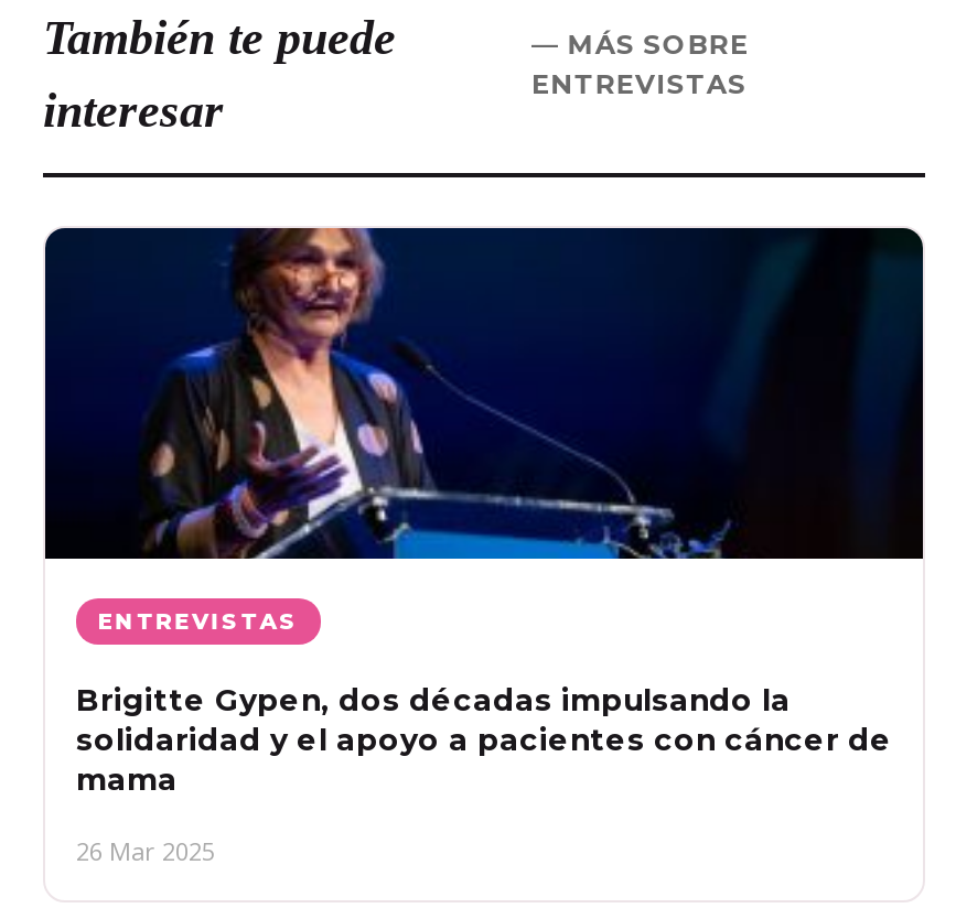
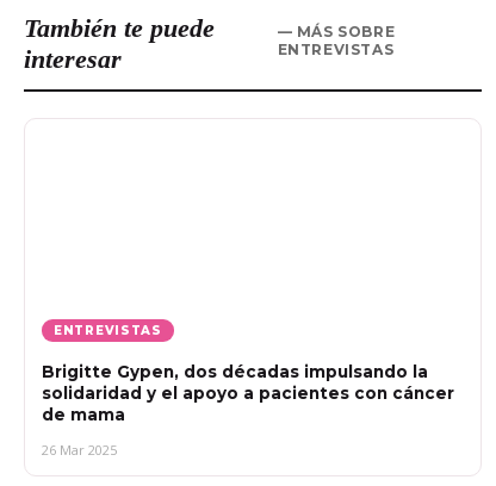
- [image]
